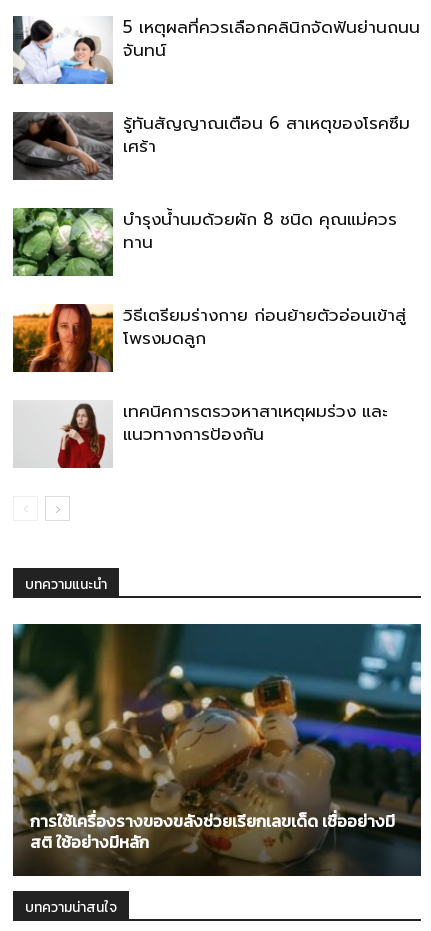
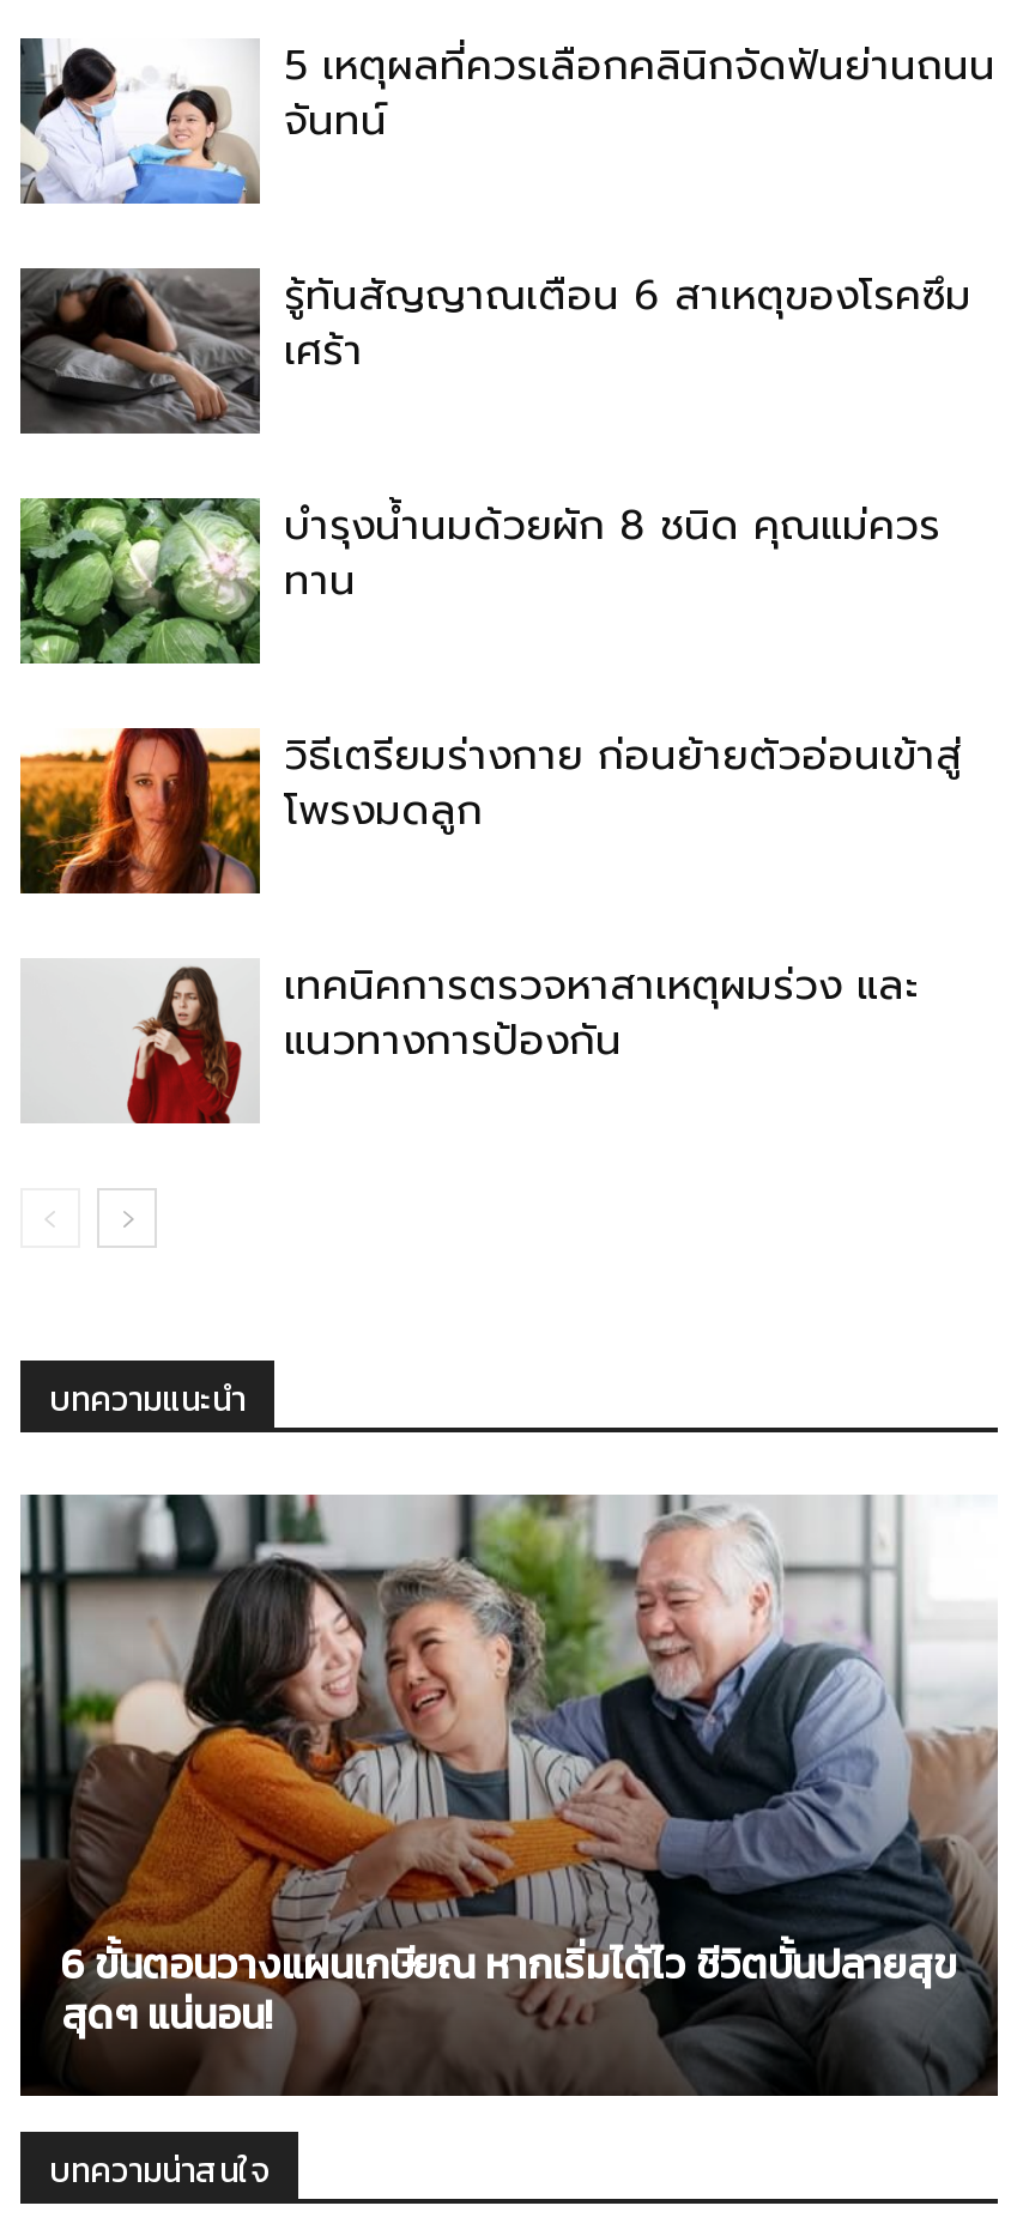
- [image]
- การใช้เครื่องรางของขลังช่วยเรียกเลขเด็ด เชื่ออย่างมี
- สติ ใช้อย่างมีหลัก
+ [image]
+ 6 ขั้นตอนวางแผนเกษียณ หากเริ่มได้ไว ชีวิตบั้นปลายสุข
+ สุดๆ แน่นอน!
